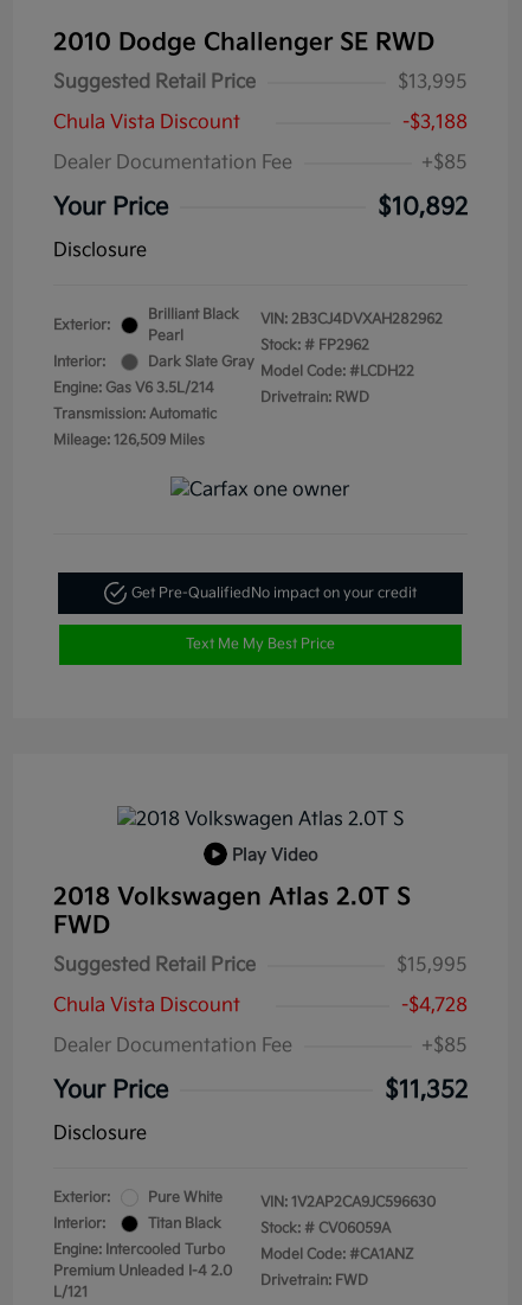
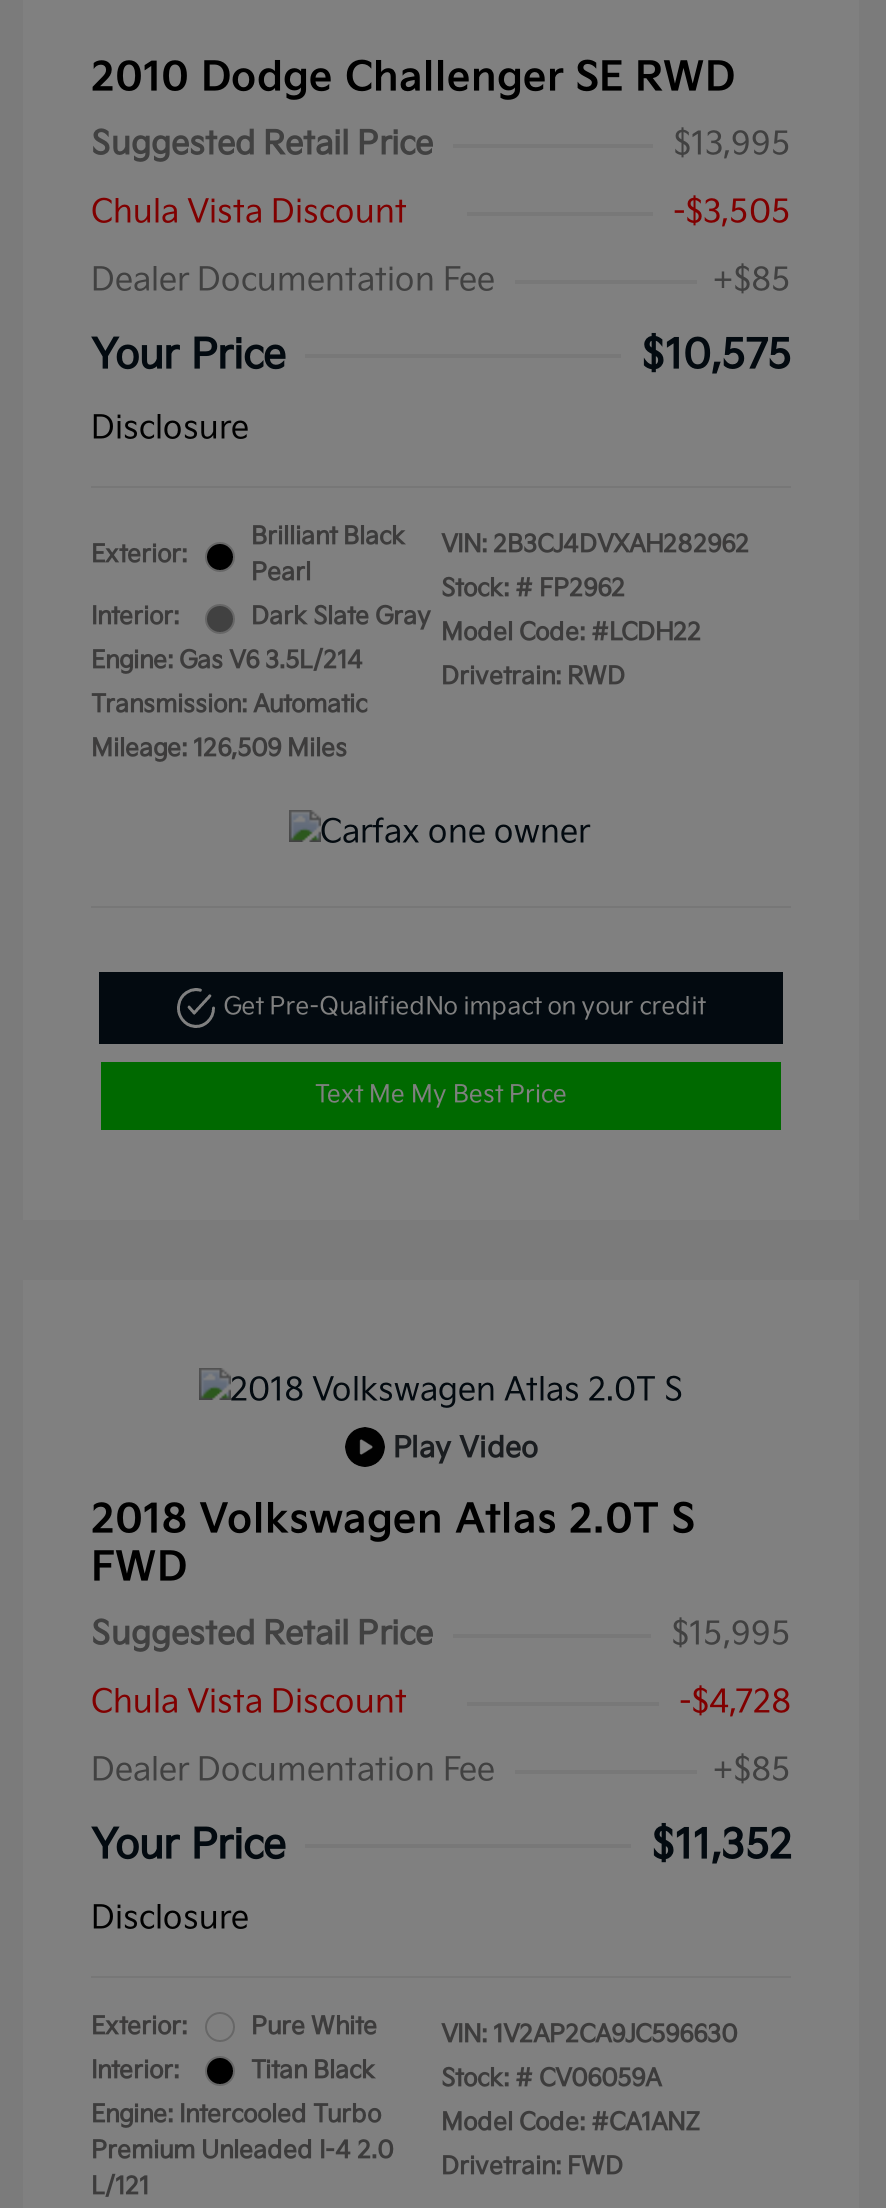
- -$3,188
+ -$3,505

- $10,892
+ $10,575
